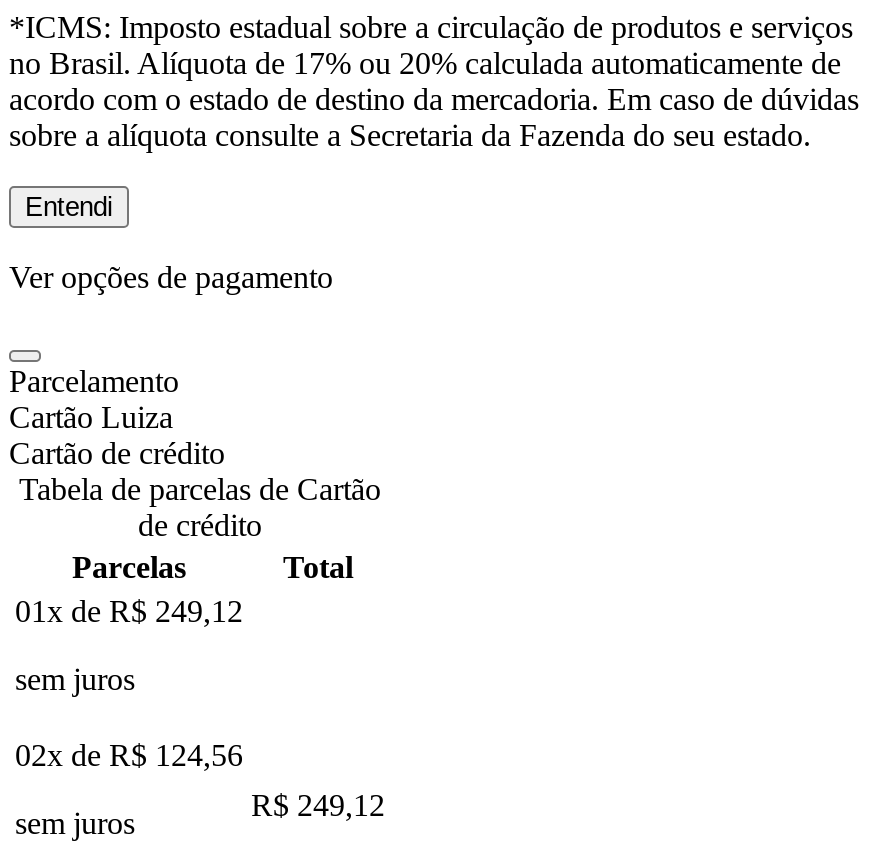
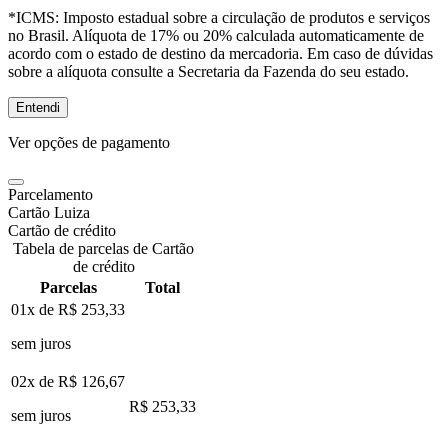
- 01x de R$ 249,12
+ 01x de R$ 253,33

- 02x de R$ 124,56
+ 02x de R$ 126,67

- R$ 249,12
+ R$ 253,33
